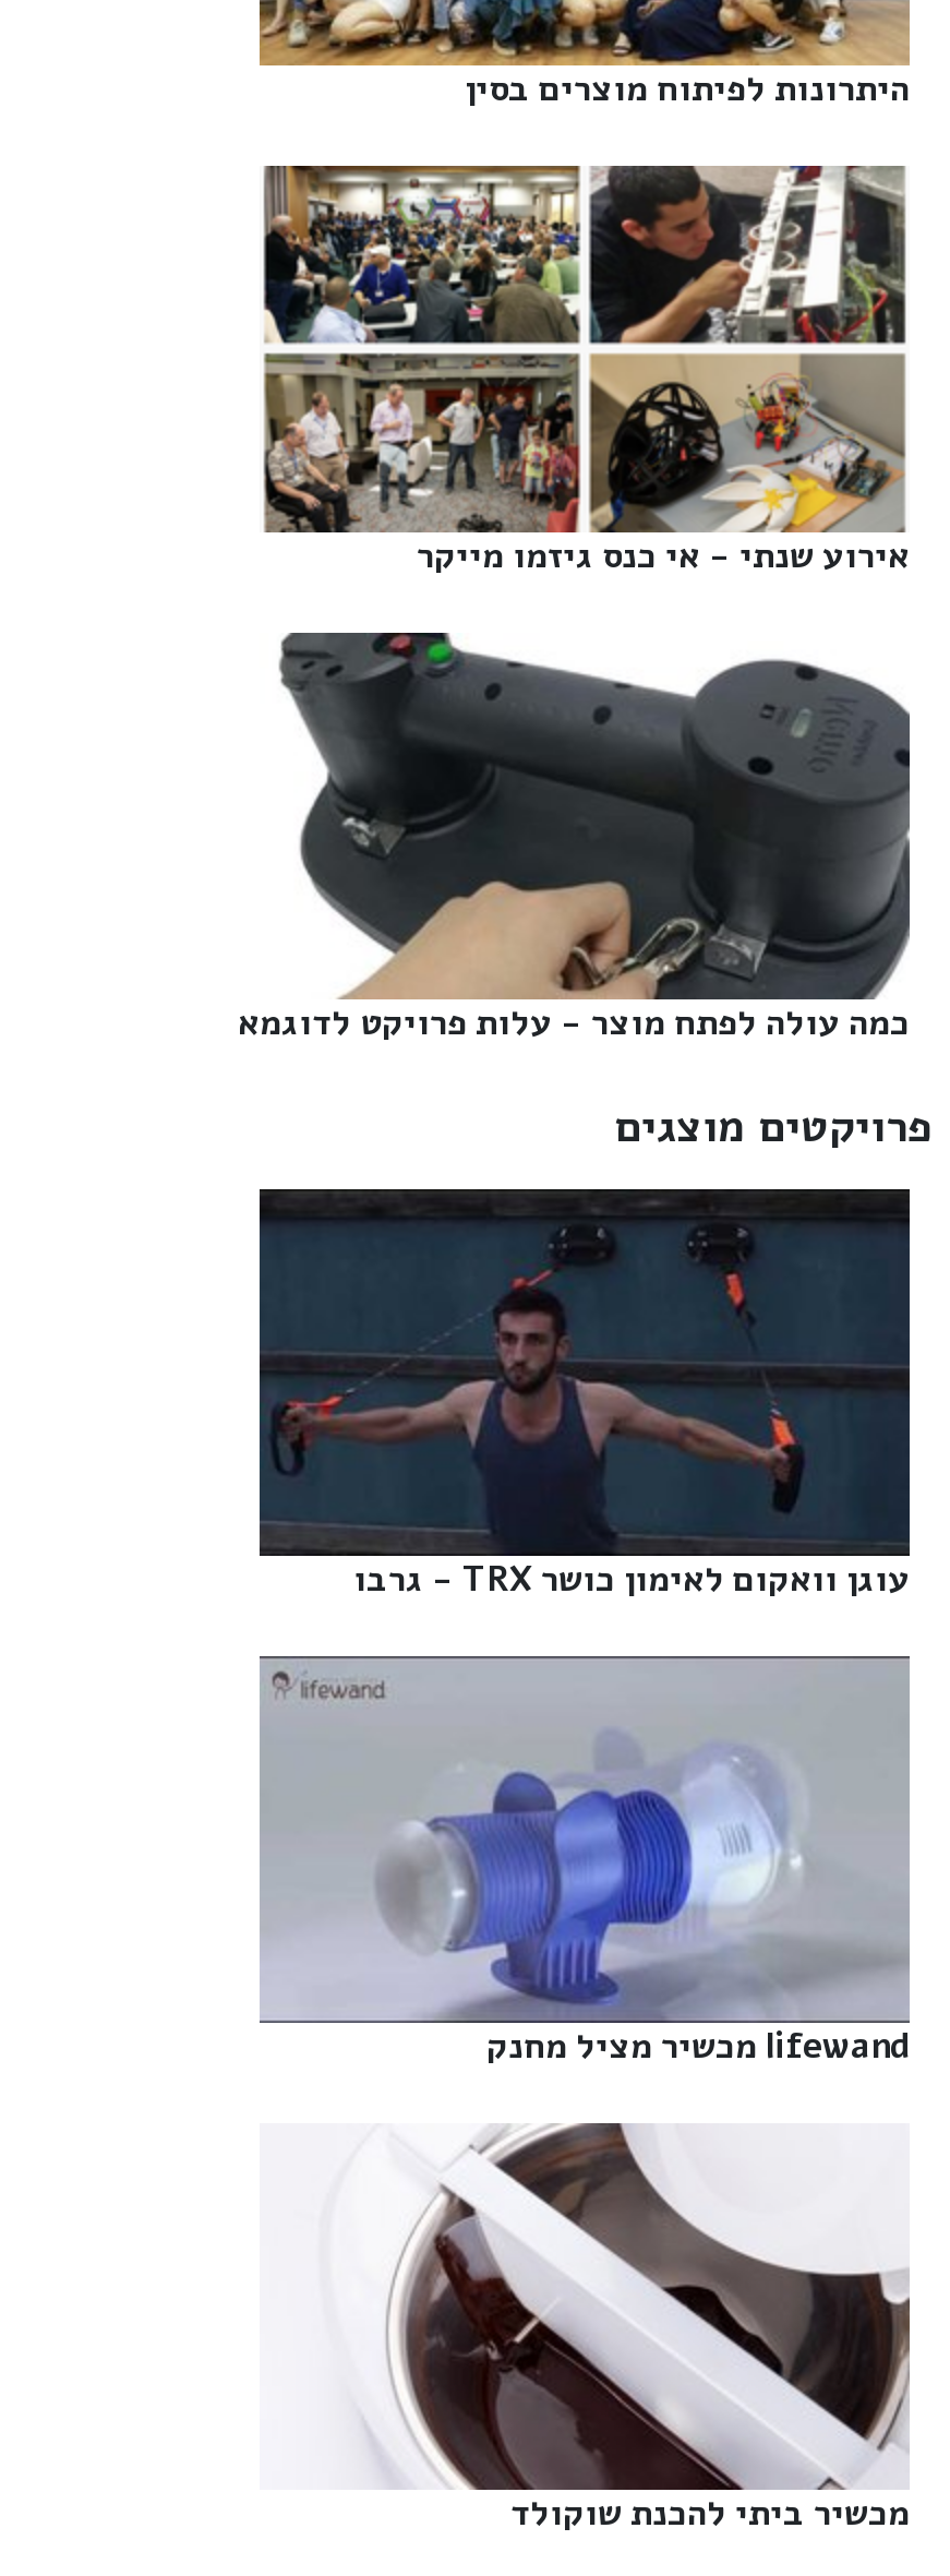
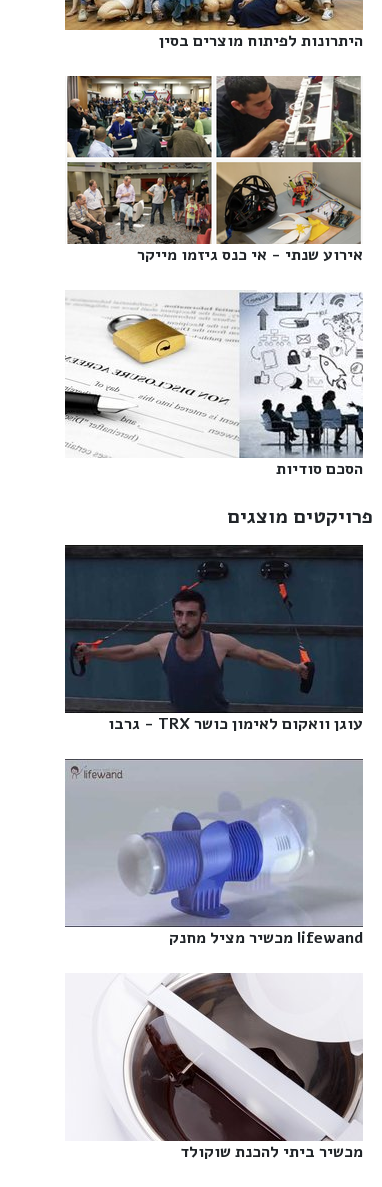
- [image]
- כמה עולה לפתח מוצר - עלות פרויקט לדוגמא
+ [image]
+ הסכם סודיות
